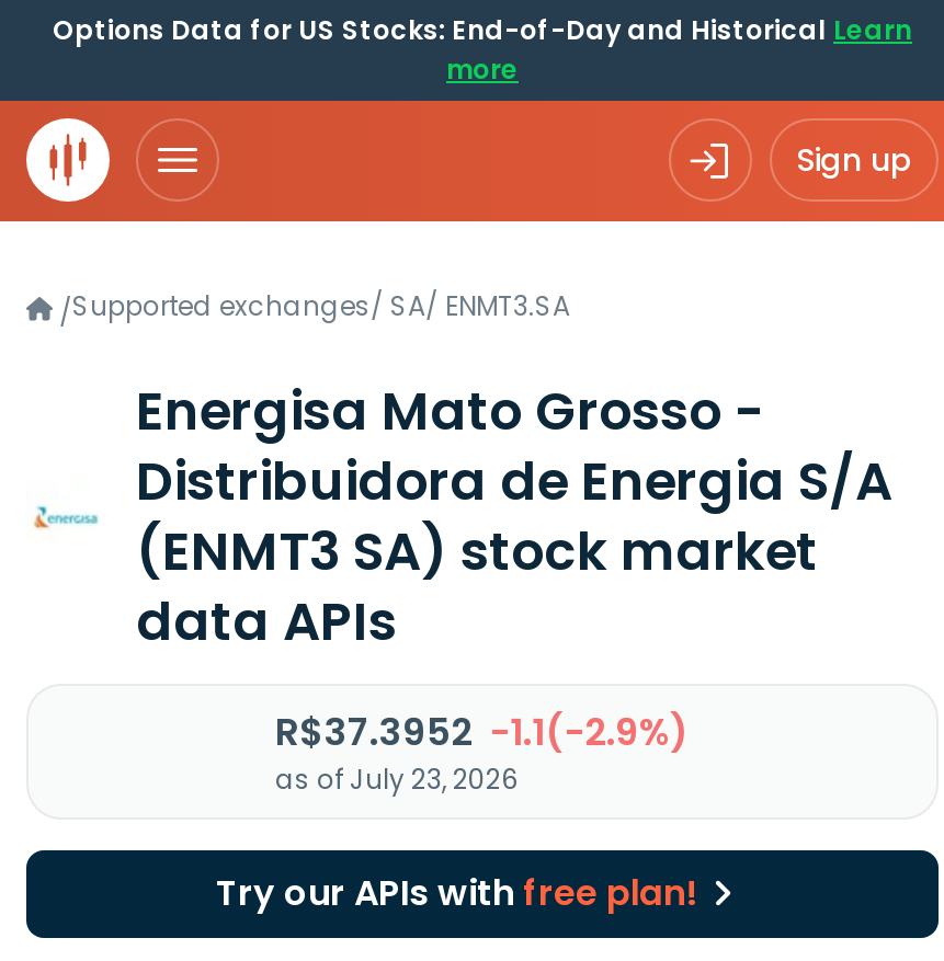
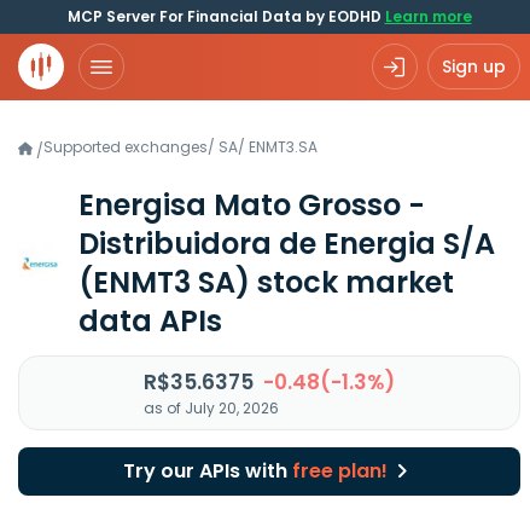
- Options Data for US Stocks: End-of-Day and Historical Learn
- more
+ MCP Server For Financial Data by EODHD Learn more

- R$37.3952 -1.1(-2.9%)
- as of July 23, 2026
+ R$35.6375 -0.48(-1.3%)
+ as of July 20, 2026
